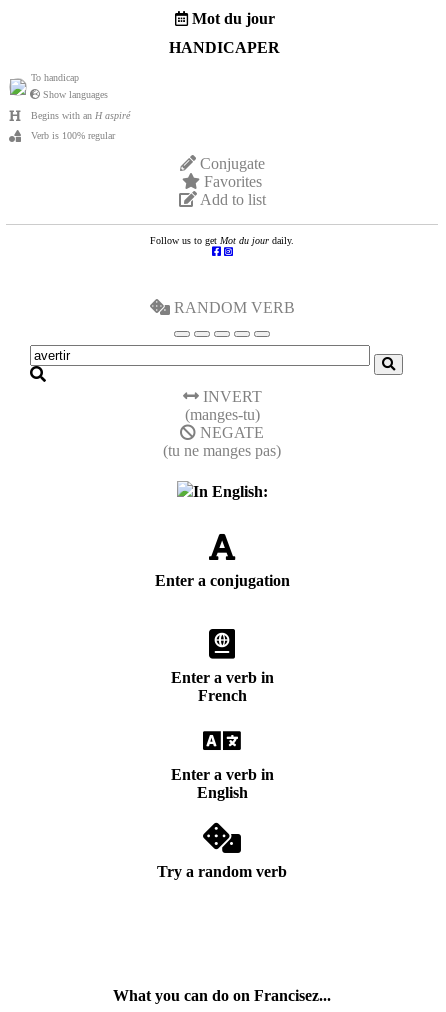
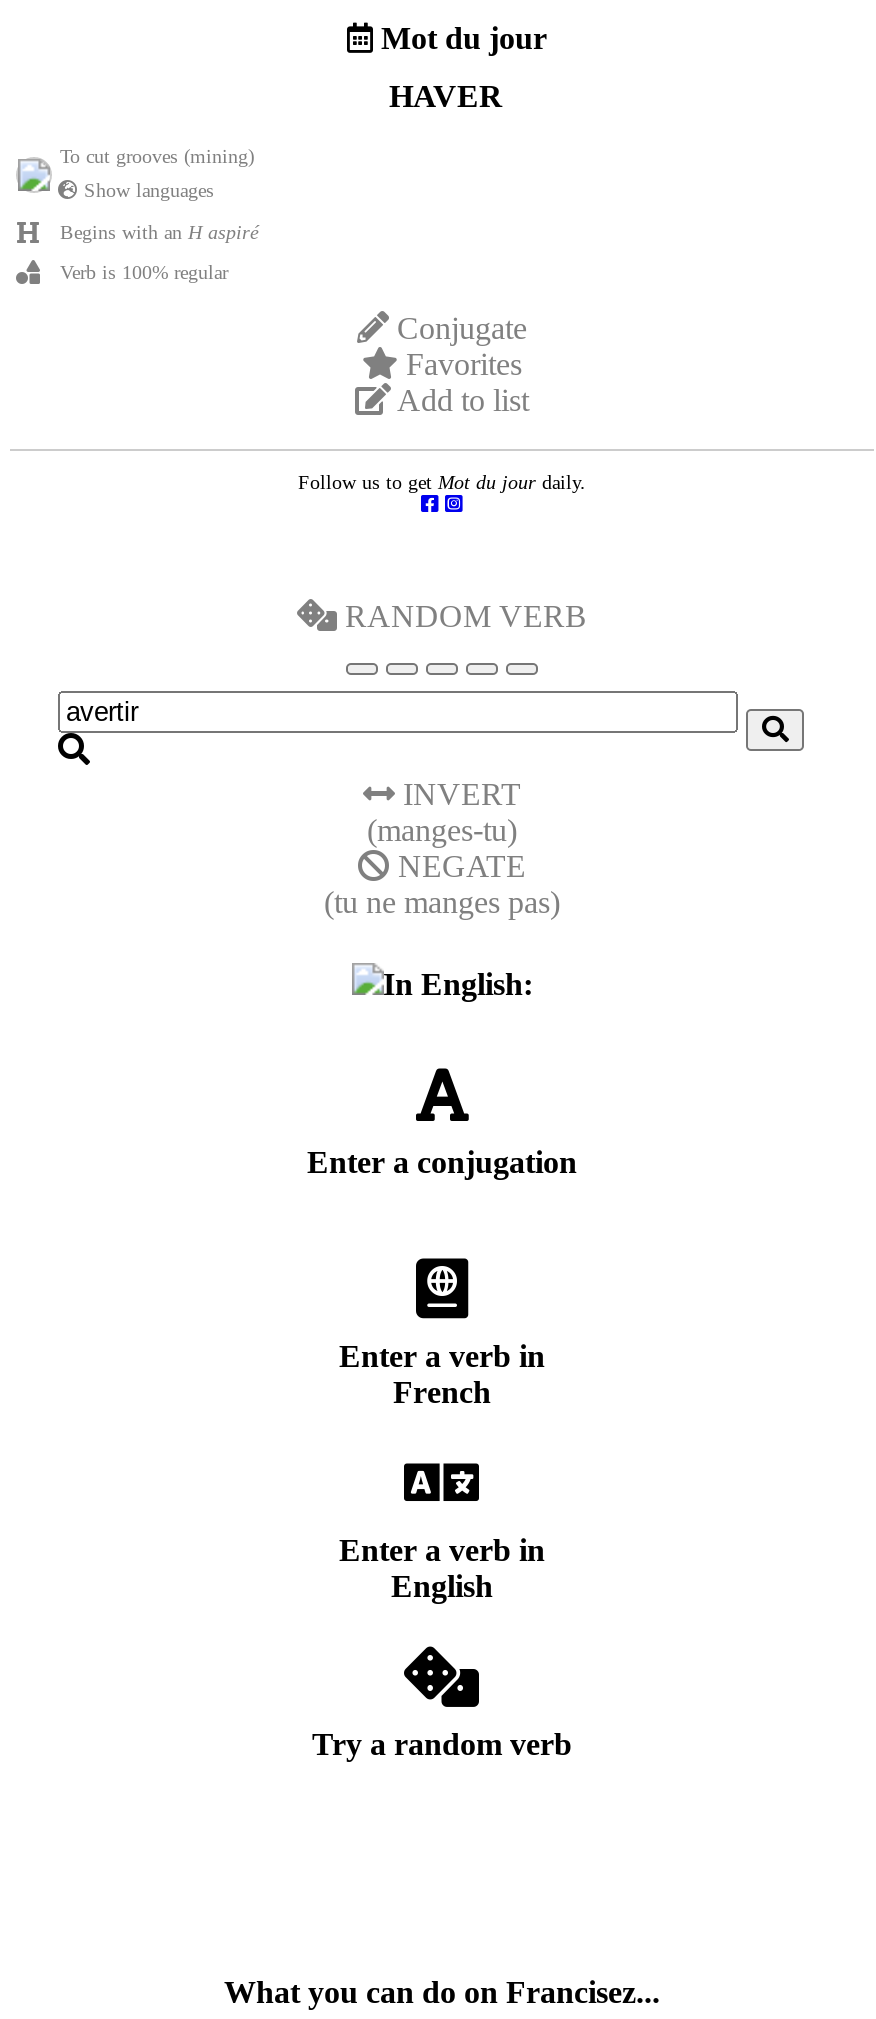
- HANDICAPER
+ HAVER

- To handicap
+ To cut grooves (mining)
